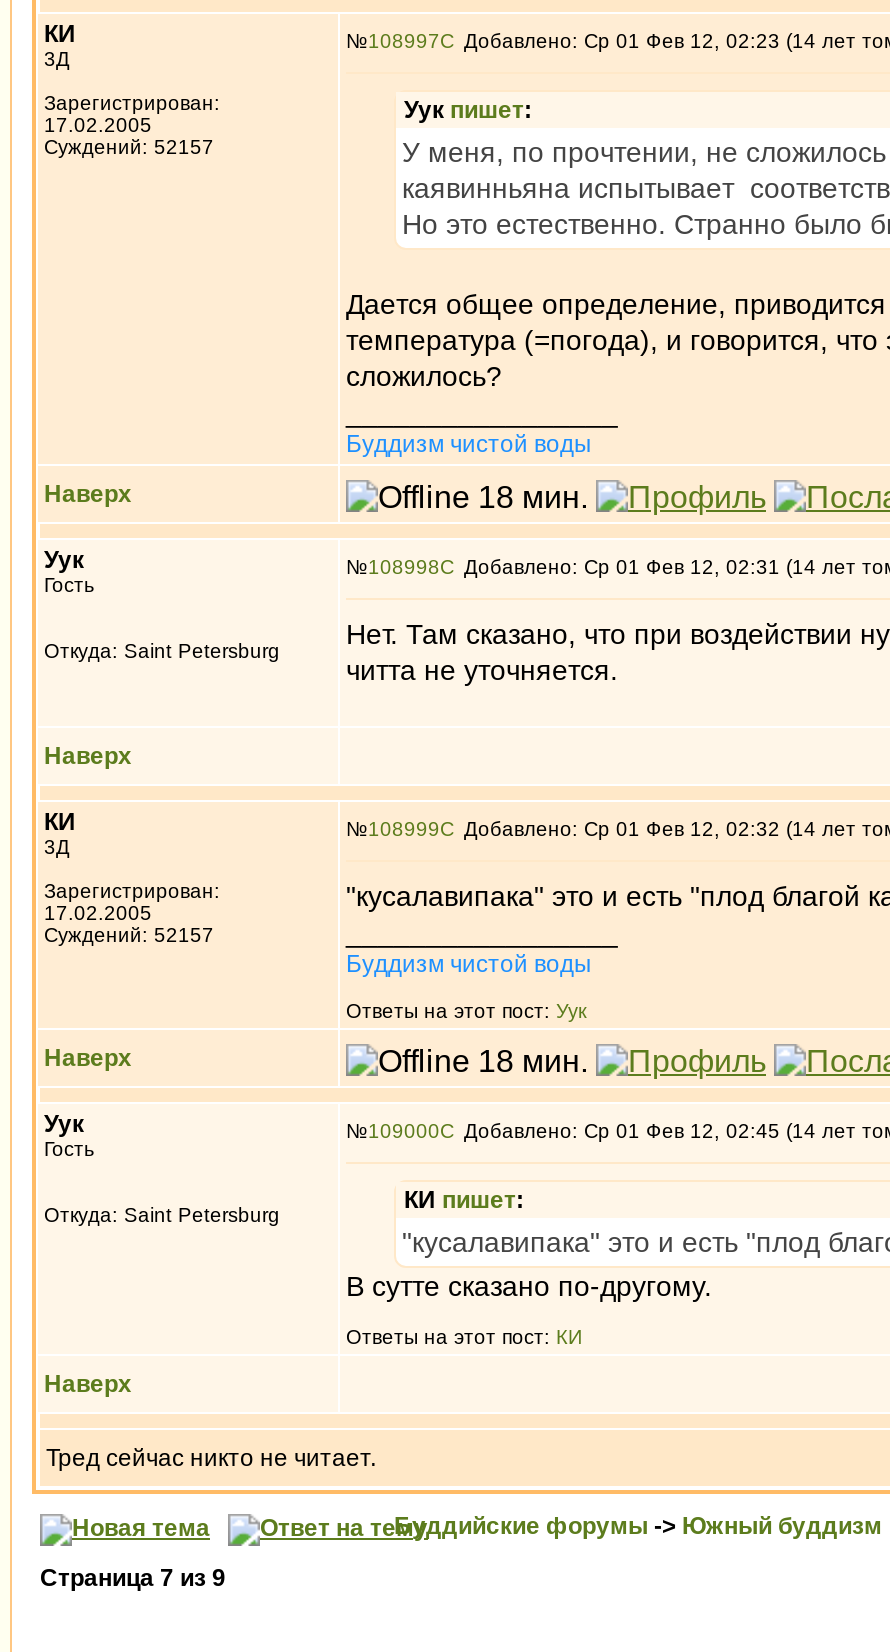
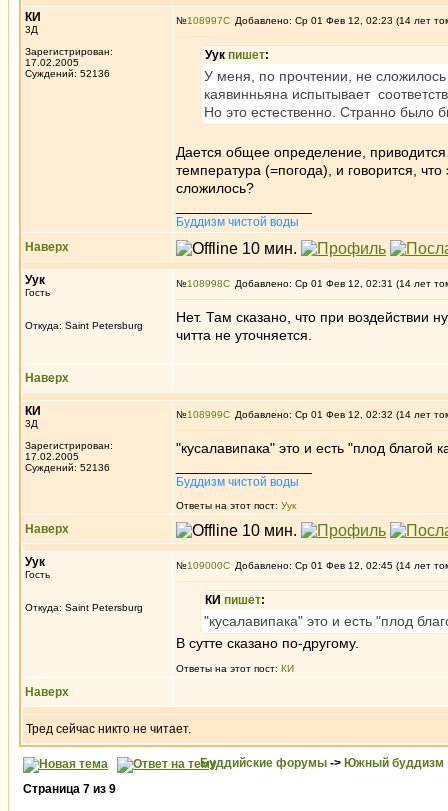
- Суждений: 52157
+ Суждений: 52136

- Суждений: 52157
+ Суждений: 52136
